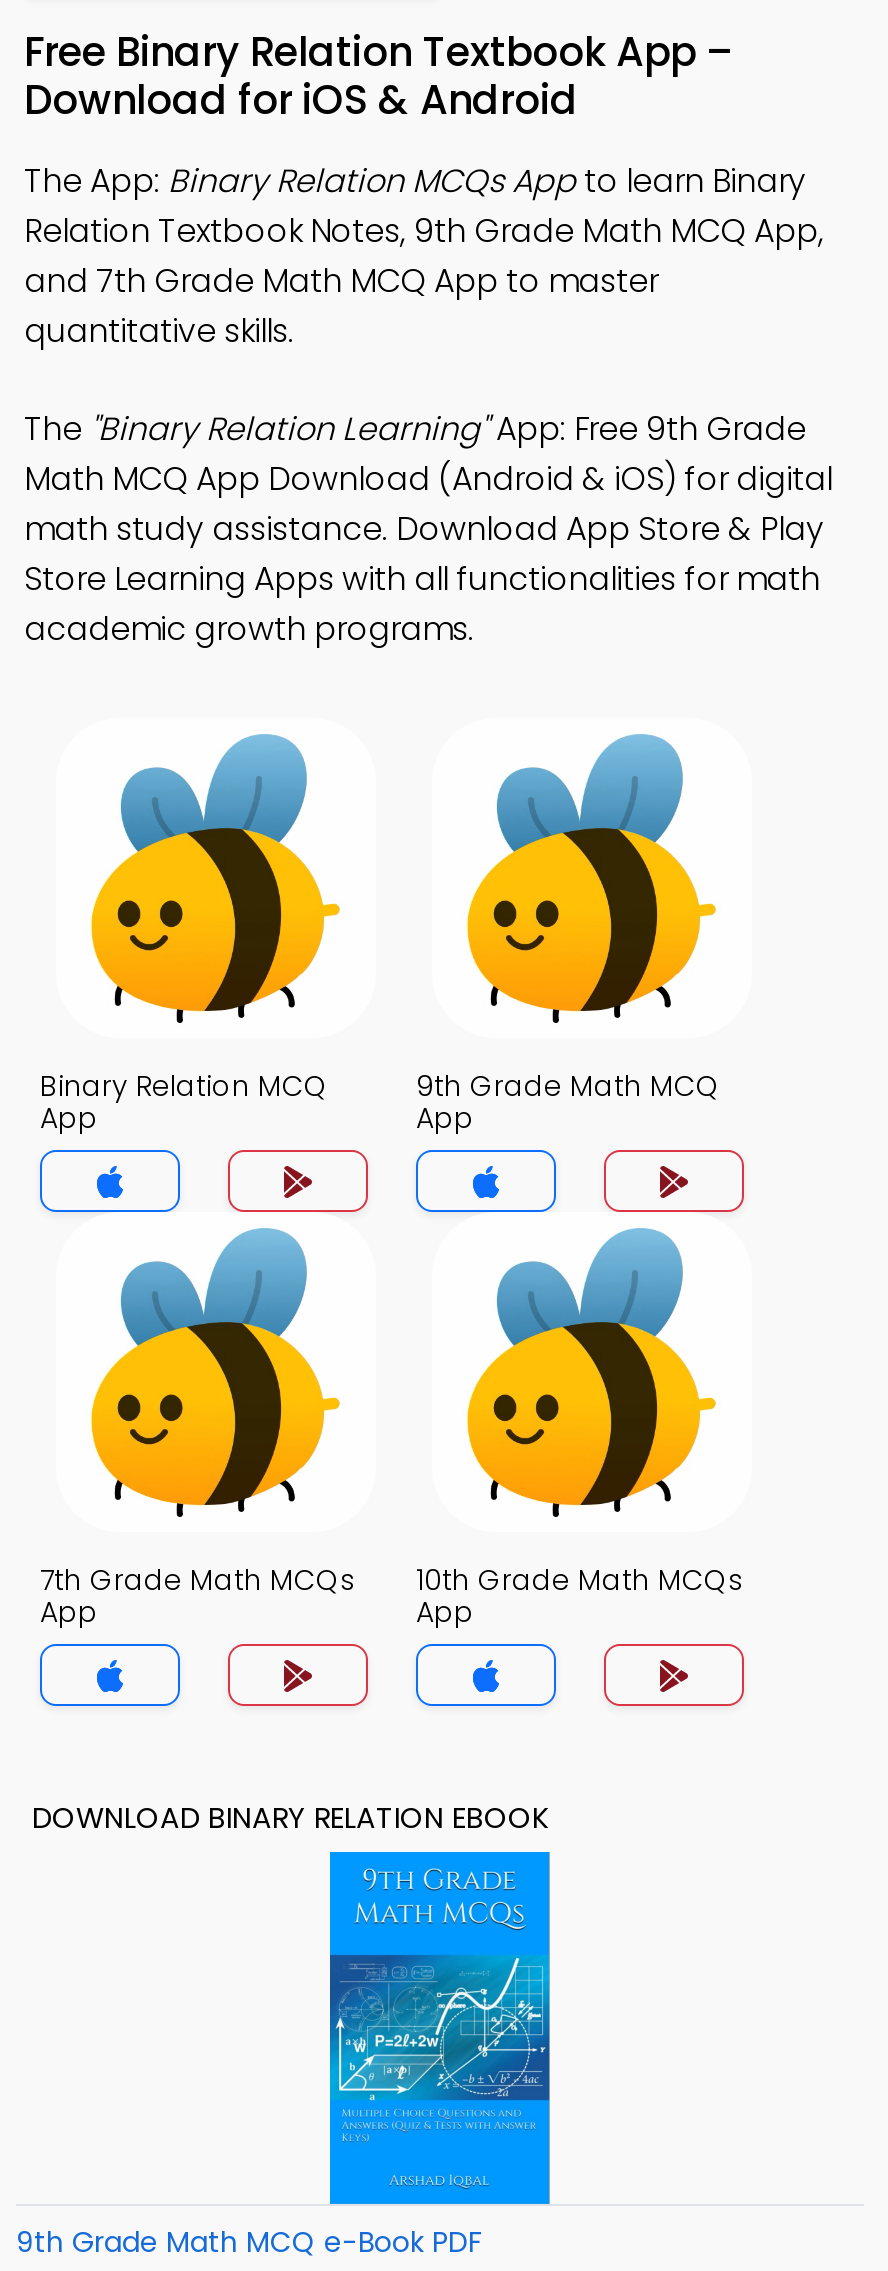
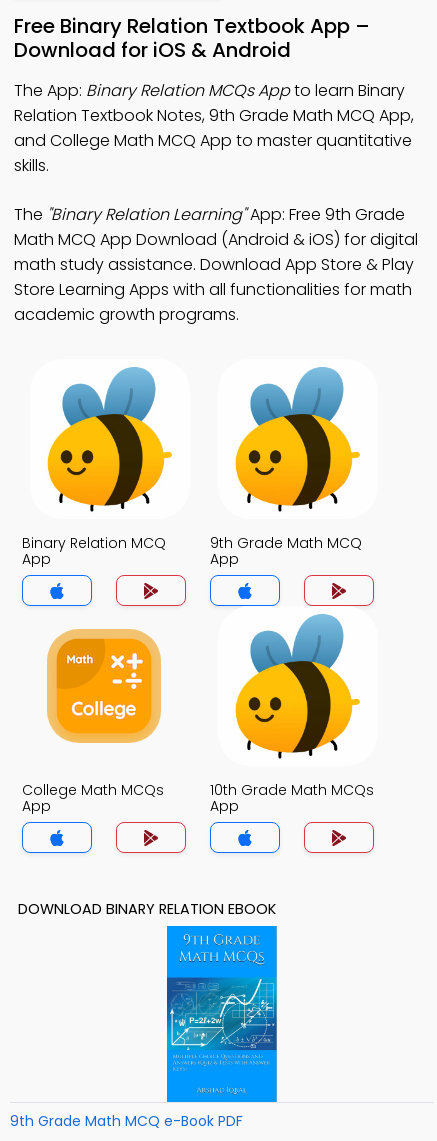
- and 7th Grade Math MCQ App to master
- quantitative skills.
+ and College Math MCQ App to master quantitative
+ skills.

- [image]
- 7th Grade Math MCQs
+ [image]
+ College Math MCQs
